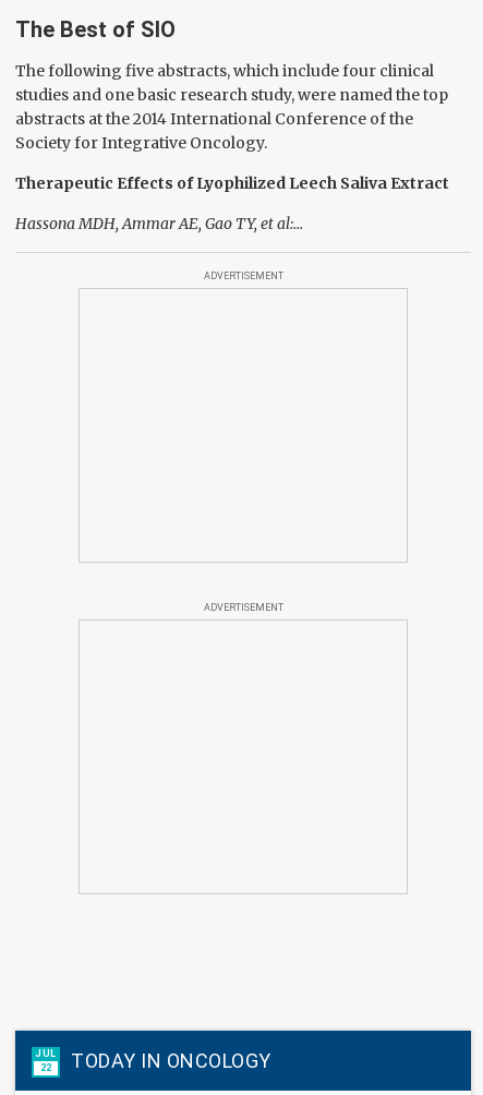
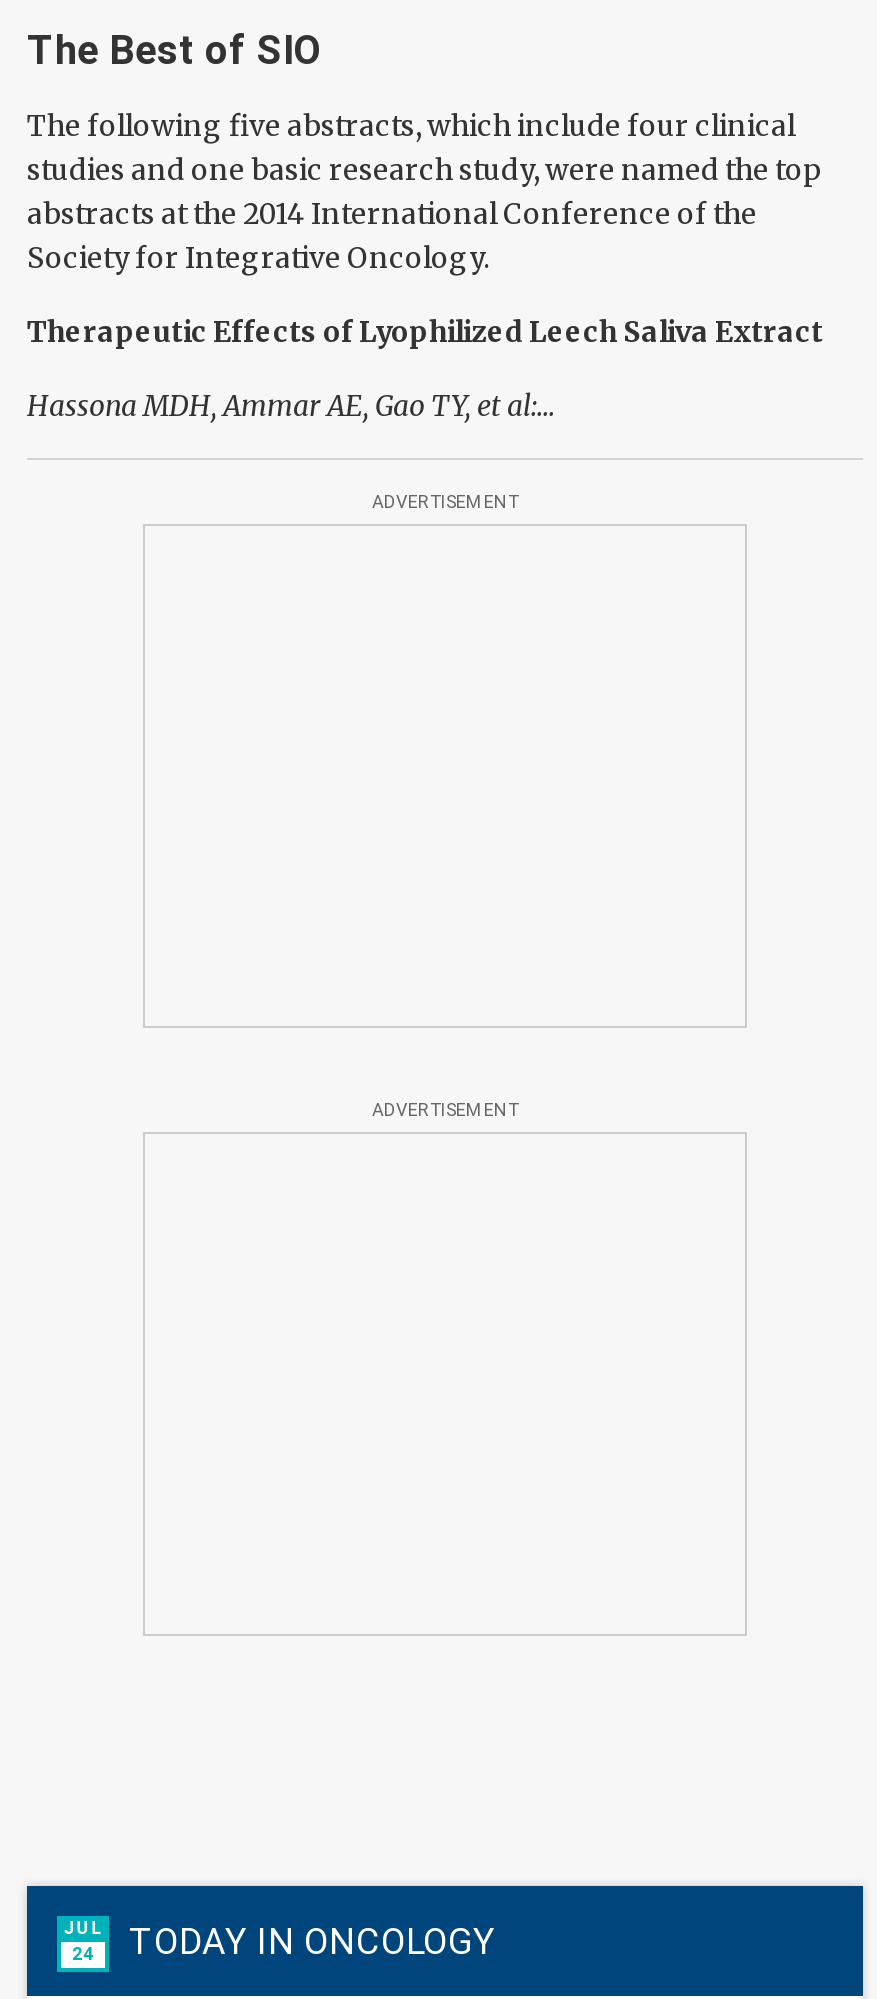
- JUL 22 TODAY IN ONCOLOGY
+ JUL 24 TODAY IN ONCOLOGY
